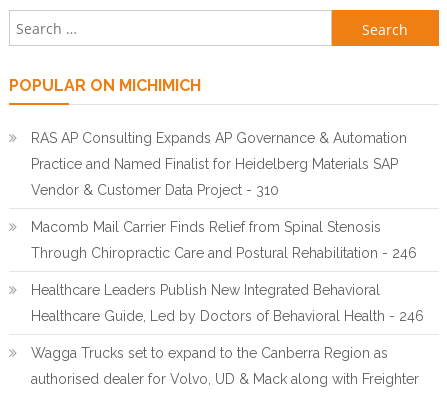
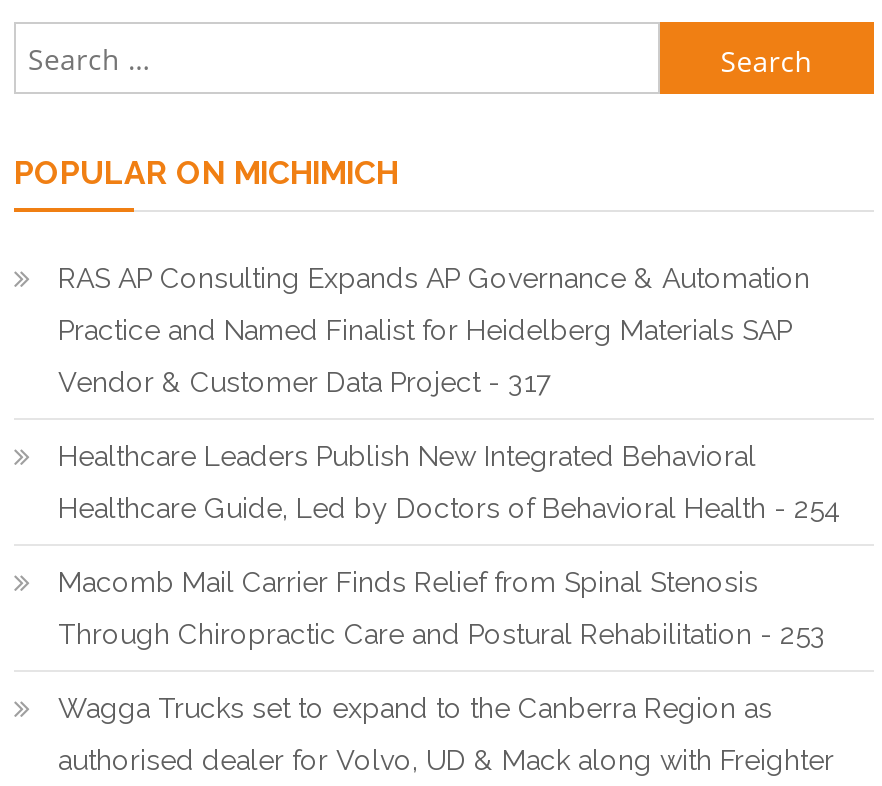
- Vendor & Customer Data Project - 310
+ Vendor & Customer Data Project - 317
+ Healthcare Guide, Led by Doctors of Behavioral Health - 254

moved down: Macomb Mail Carrier Finds Relief from Spinal Stenosis

- Through Chiropractic Care and Postural Rehabilitation - 246
- Healthcare Guide, Led by Doctors of Behavioral Health - 246
+ Through Chiropractic Care and Postural Rehabilitation - 253

moved up: Healthcare Leaders Publish New Integrated Behavioral
